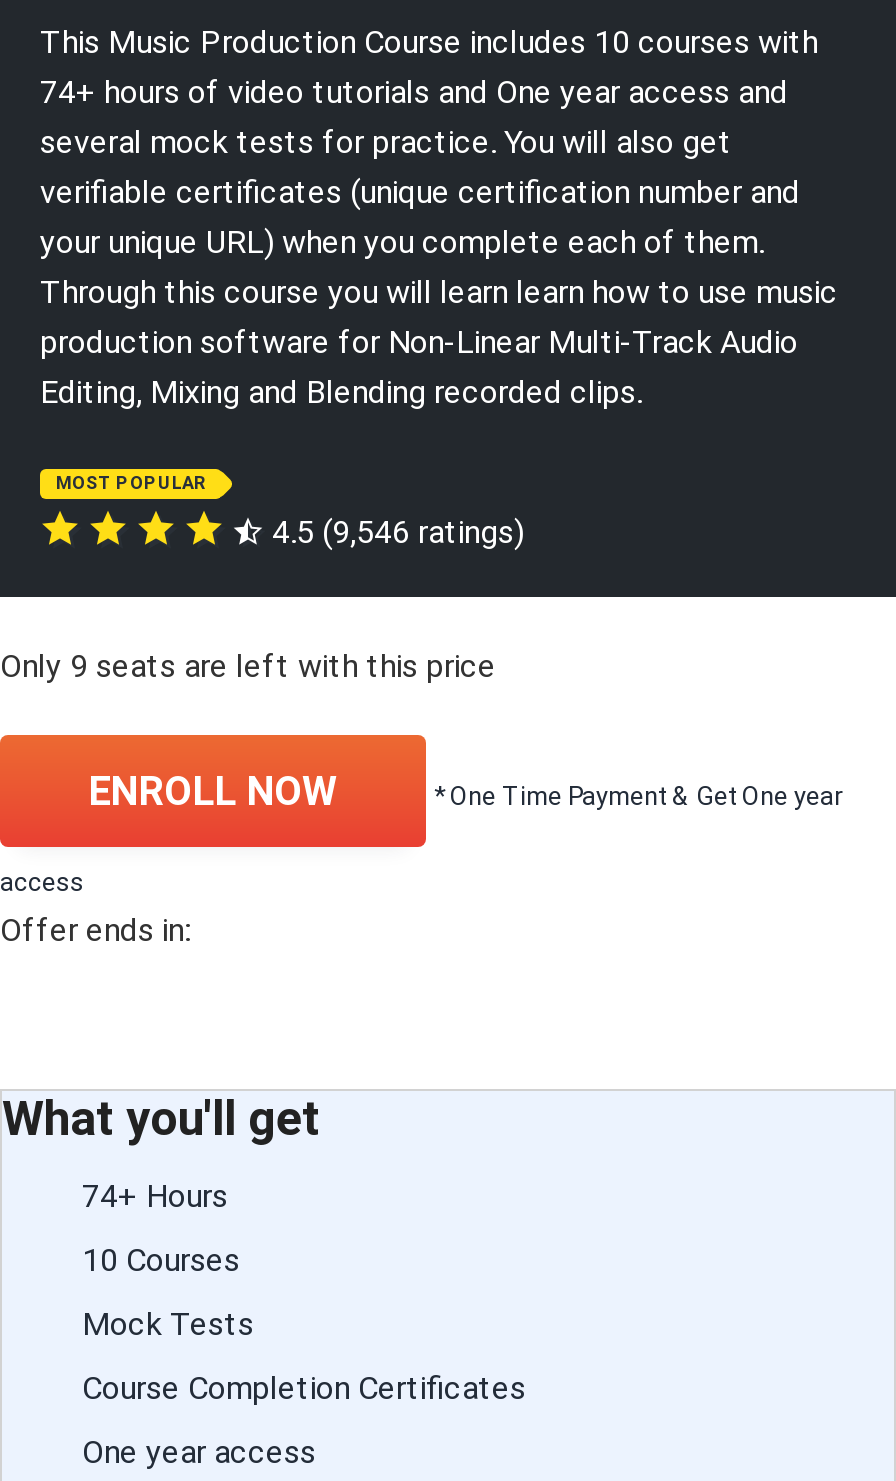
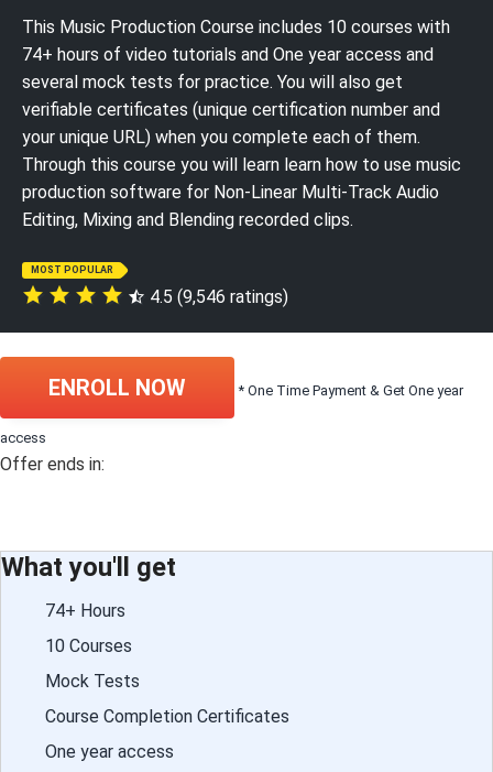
- Only 9 seats are left with this price
